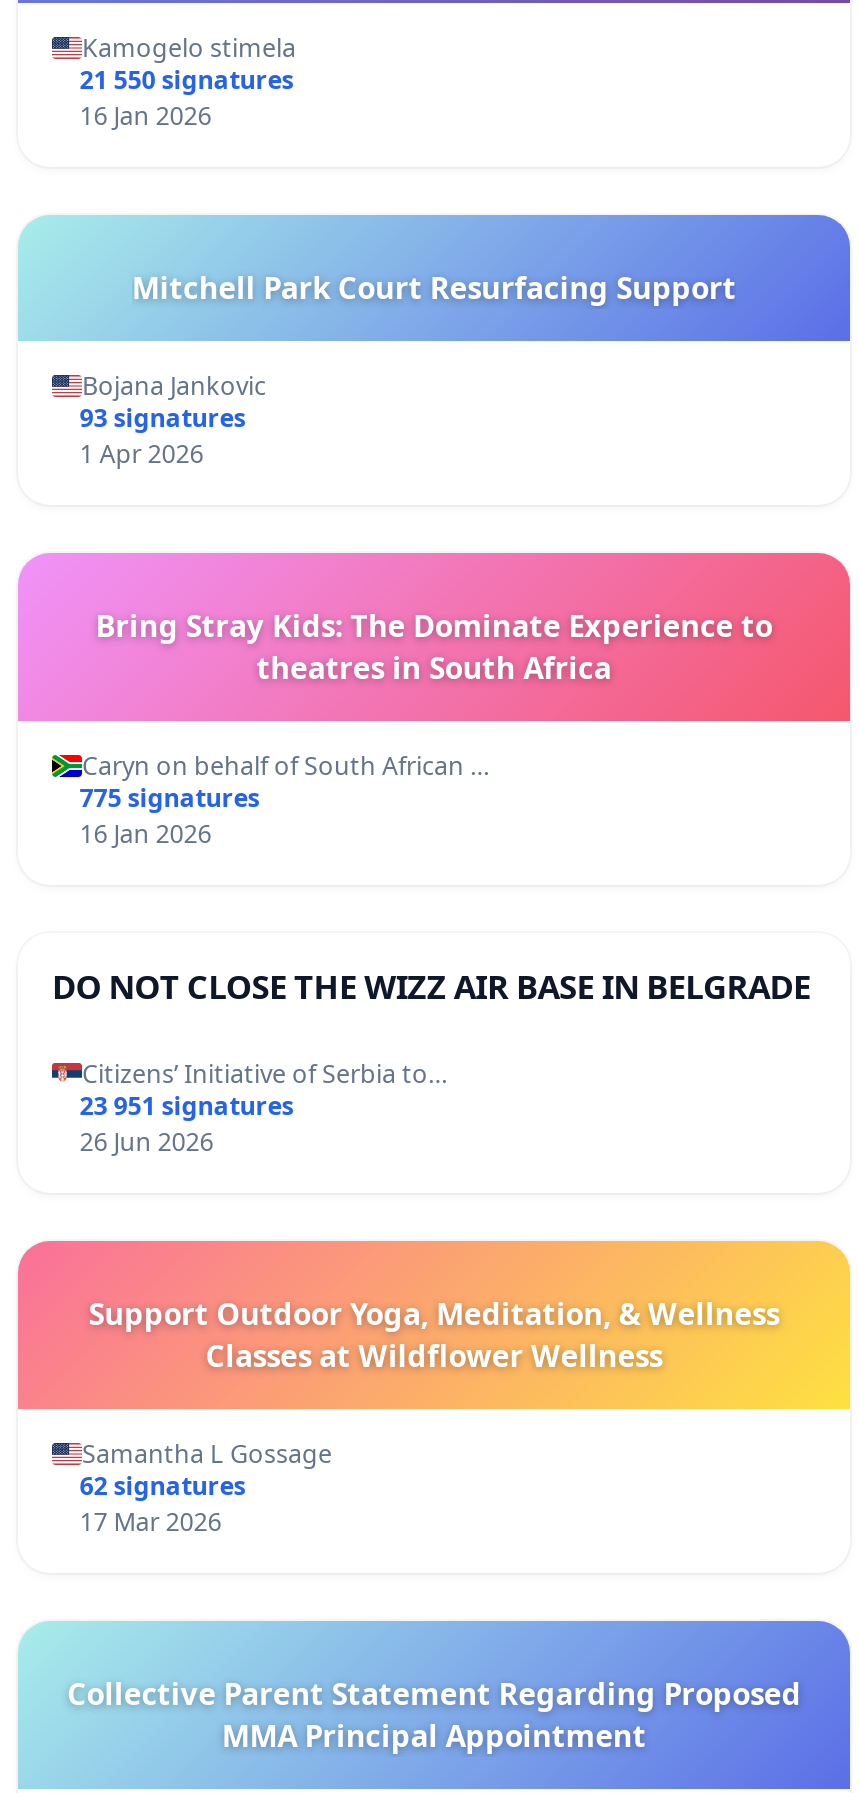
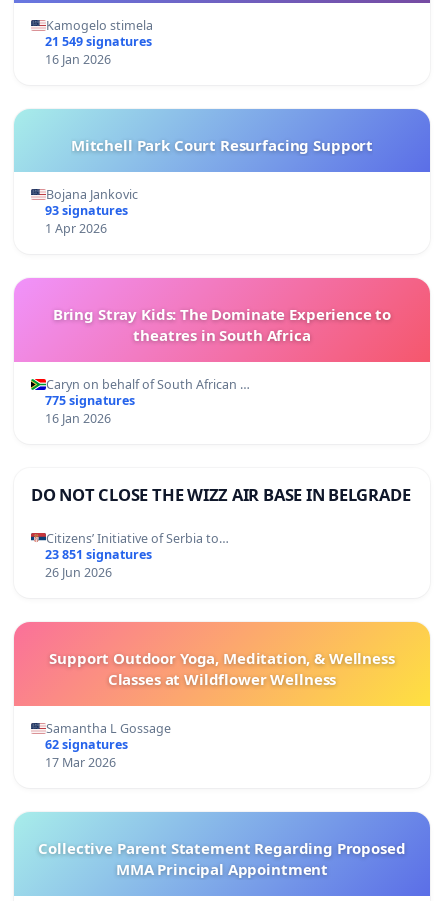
- 21 550 signatures
+ 21 549 signatures

- 23 951 signatures
+ 23 851 signatures
